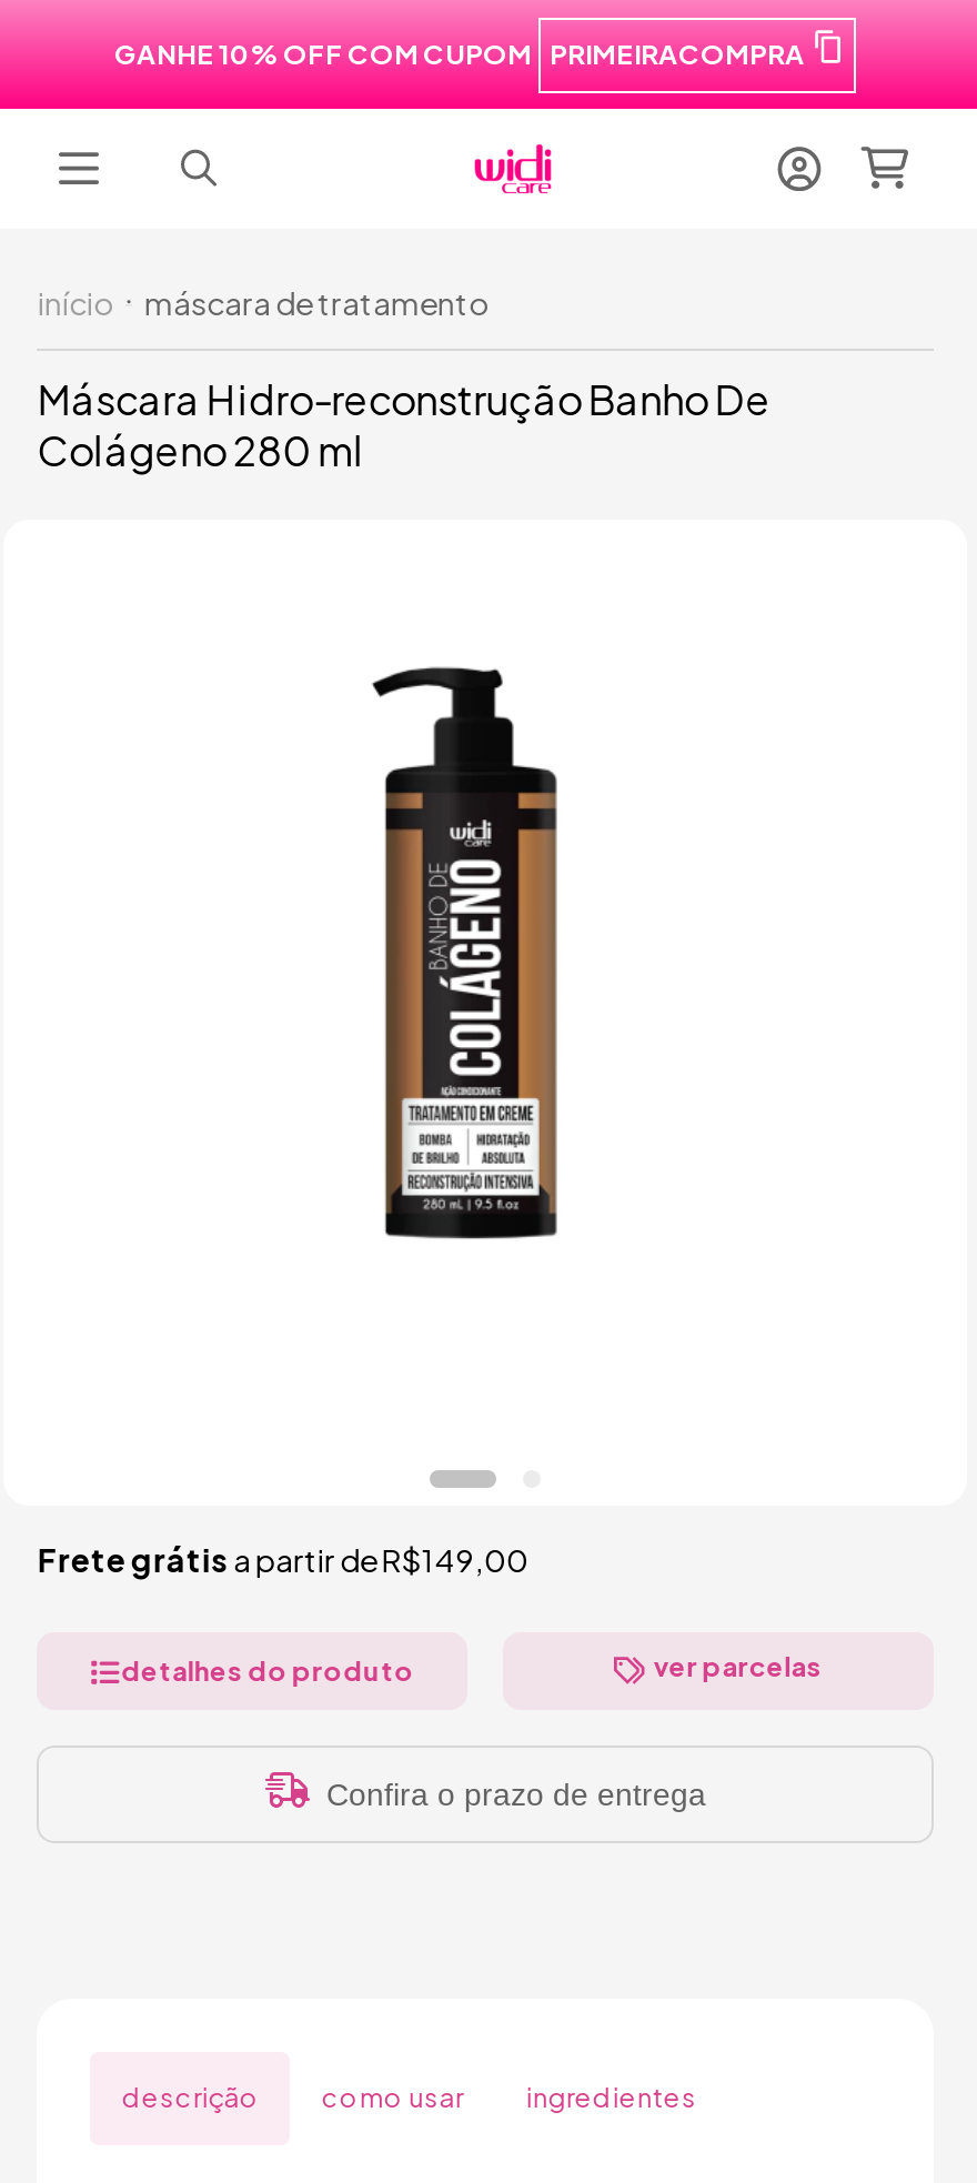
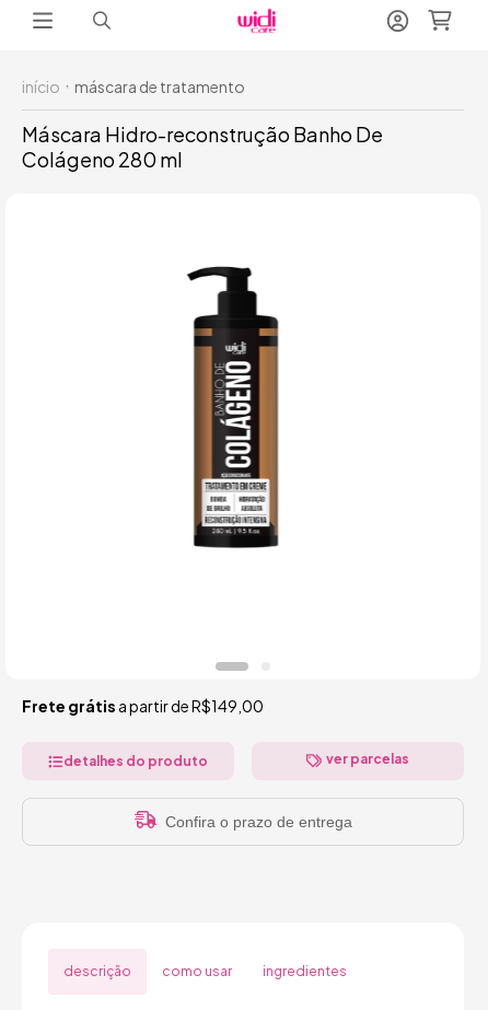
- GANHE 10% OFF COM CUPOM PRIMEIRACOMPRA
